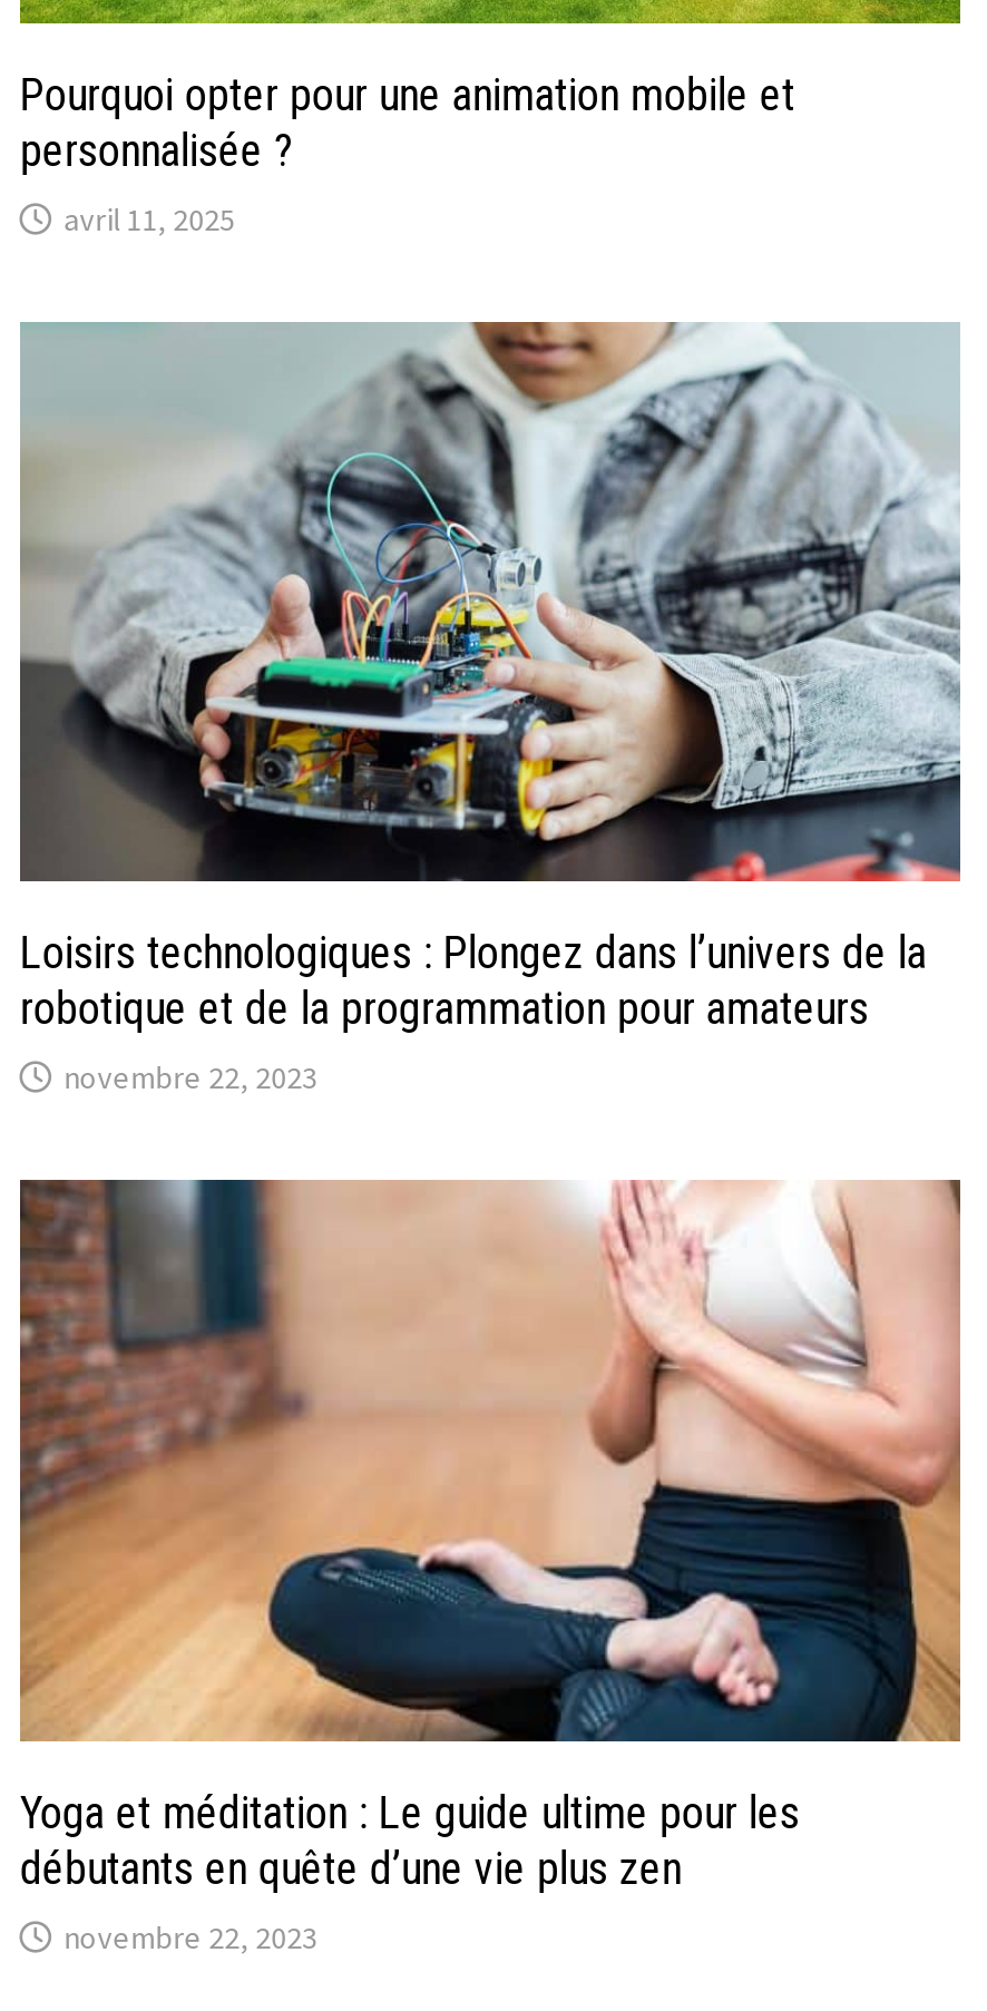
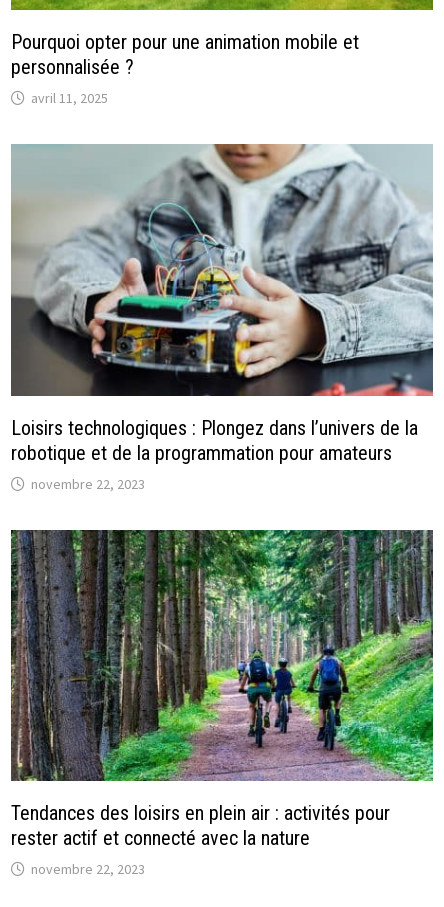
- [image]
- Yoga et méditation : Le guide ultime pour les
- débutants en quête d’une vie plus zen
+ [image]
+ Tendances des loisirs en plein air : activités pour
+ rester actif et connecté avec la nature
